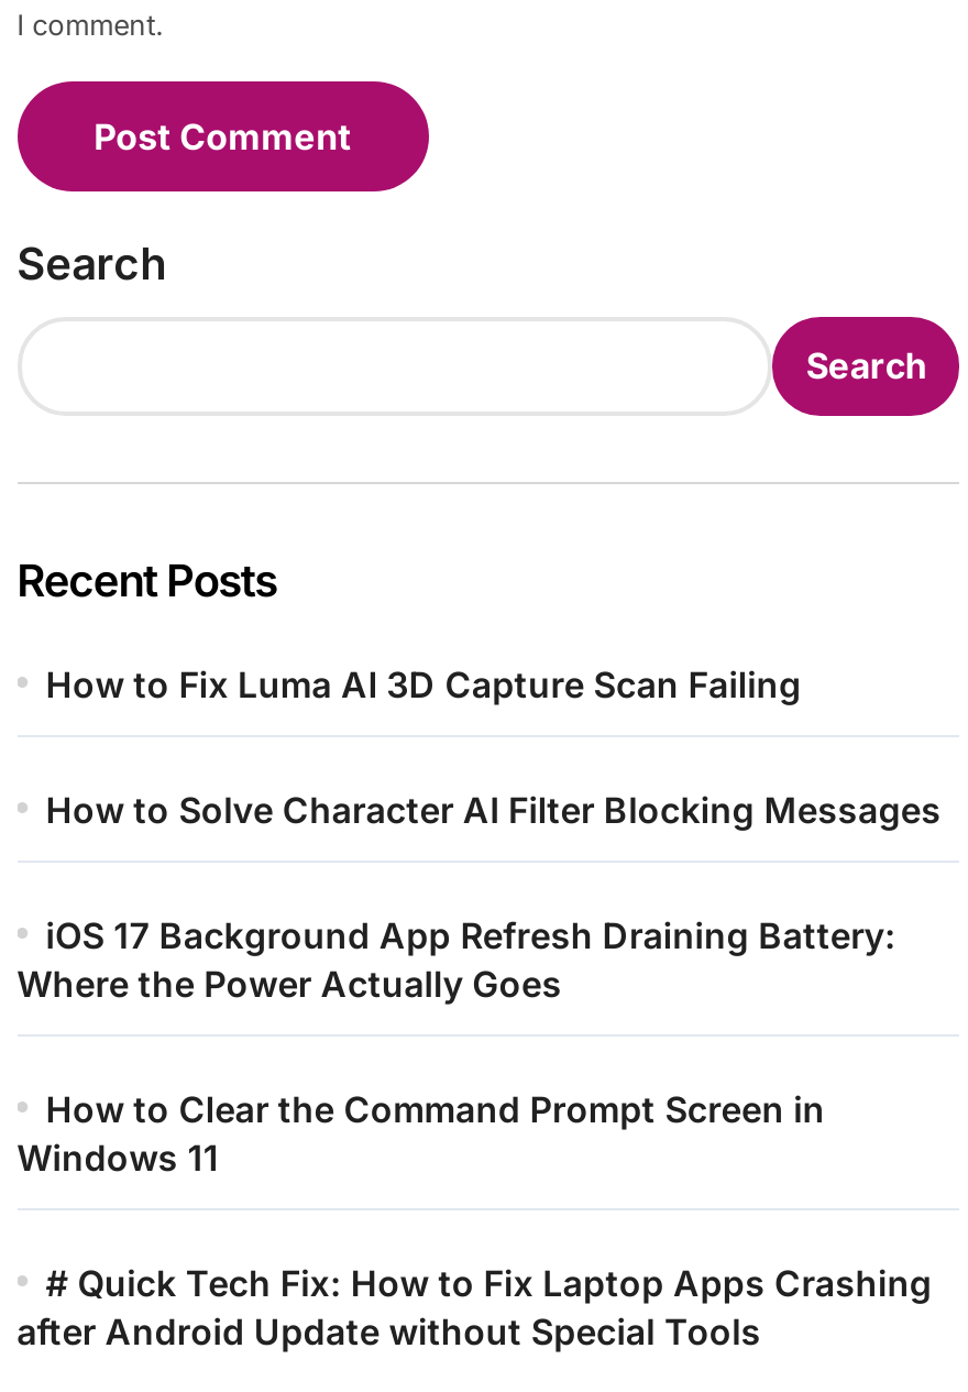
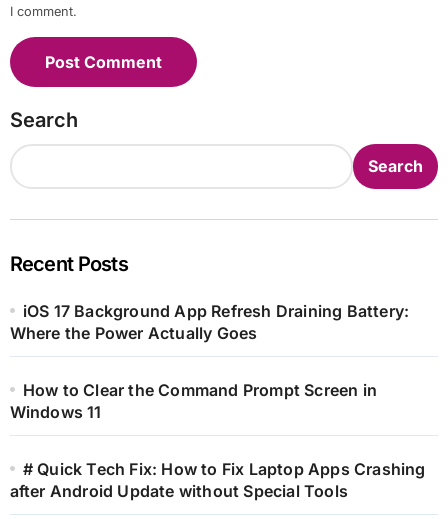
- How to Fix Luma AI 3D Capture Scan Failing
- How to Solve Character AI Filter Blocking Messages
